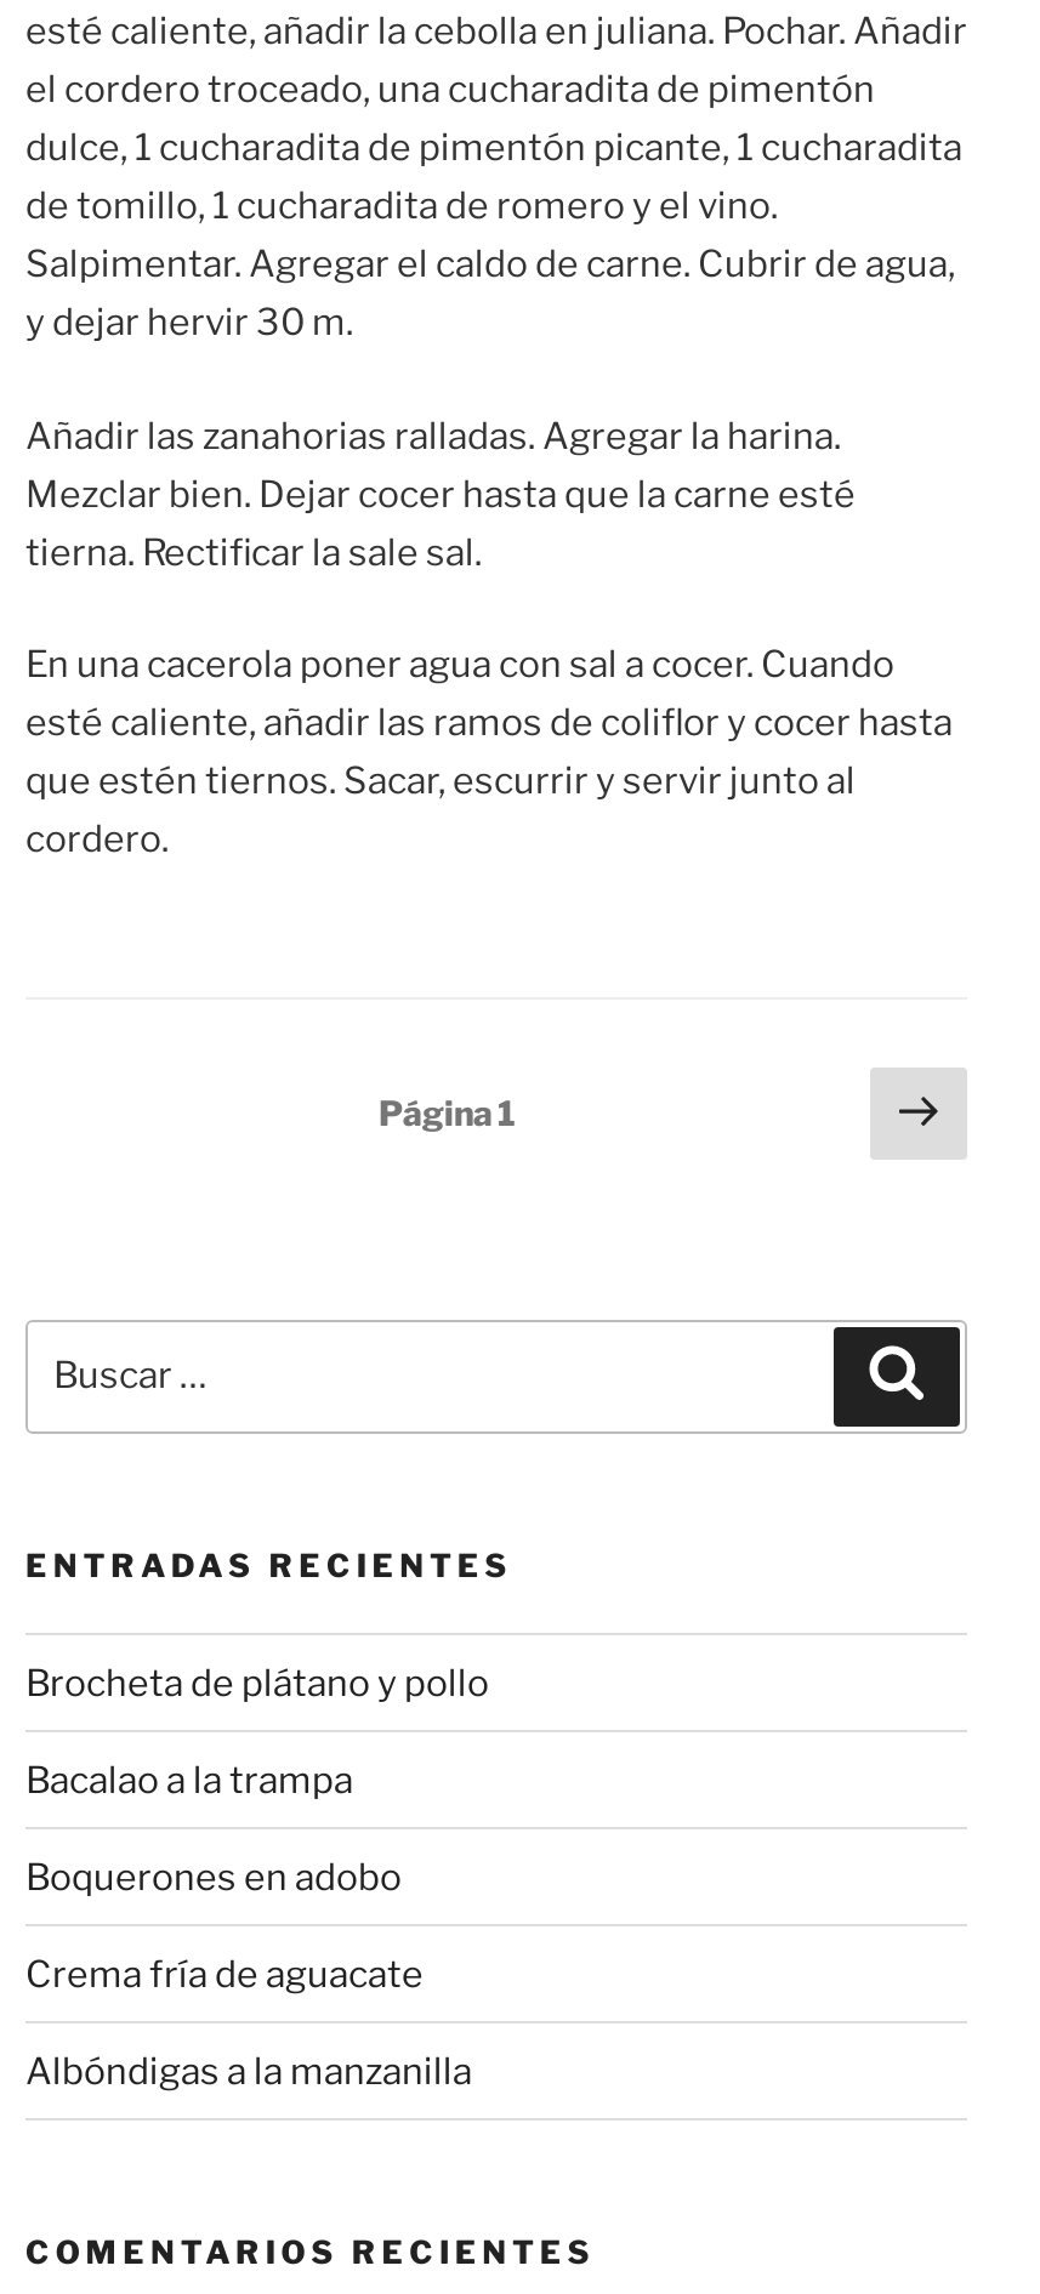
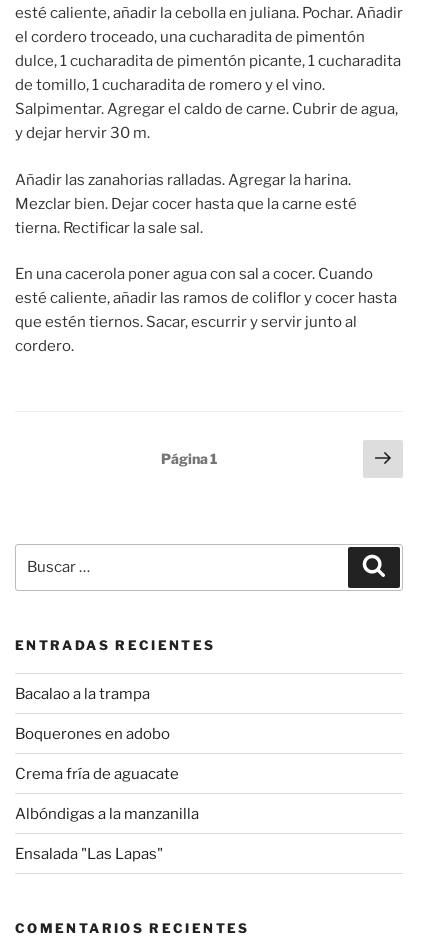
- Brocheta de plátano y pollo

moved up: Bacalao a la trampa | Boquerones en adobo | Crema fría de aguacate | Albóndigas a la manzanilla

+ Ensalada "Las Lapas"
